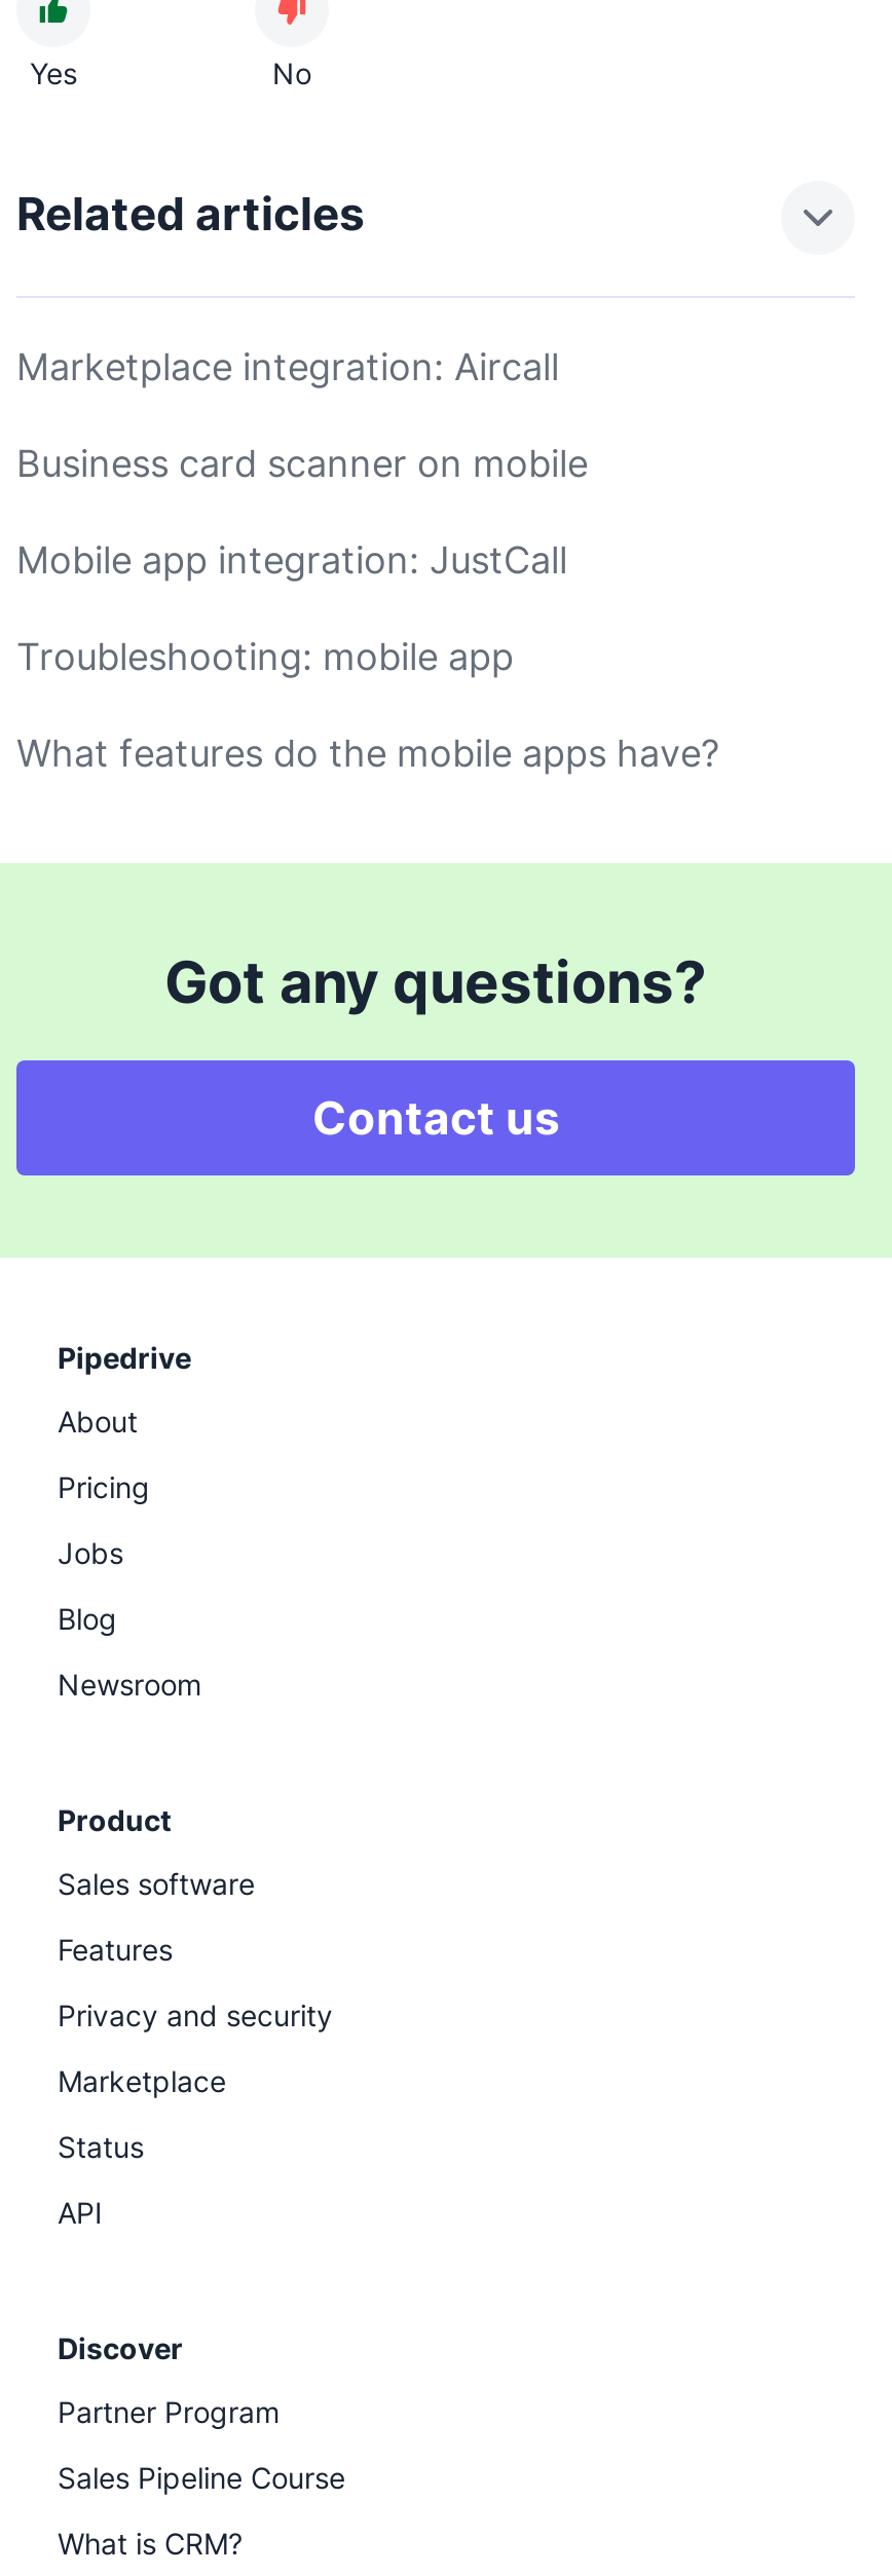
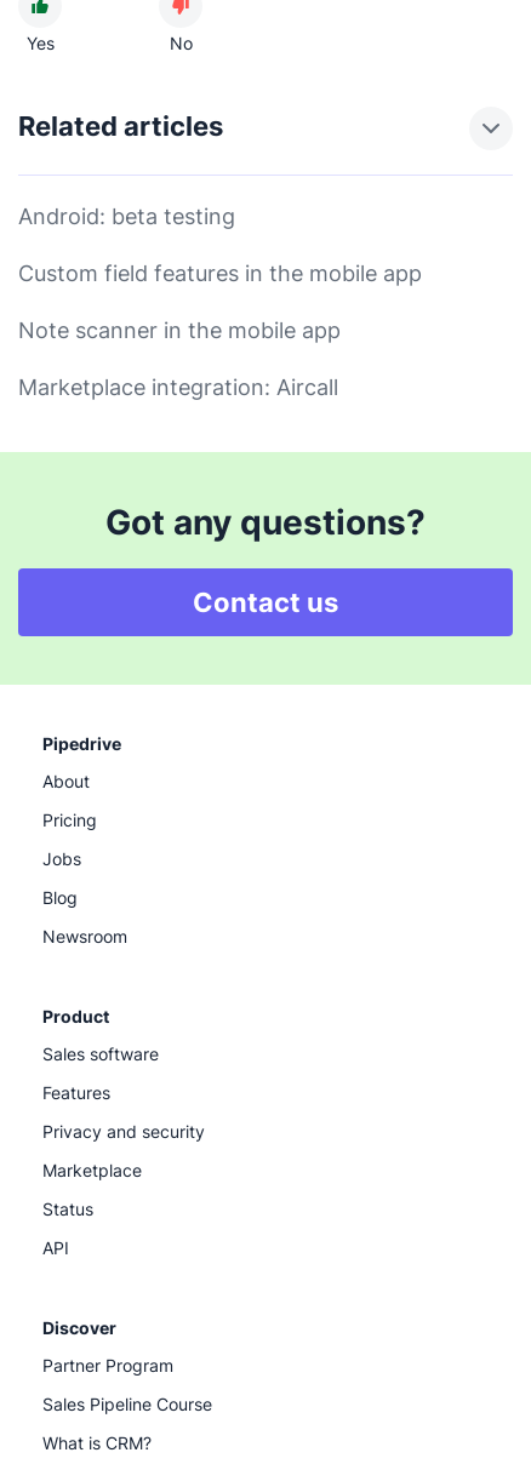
+ Android: beta testing
+ Custom field features in the mobile app
+ Note scanner in the mobile app

moved down: Marketplace integration: Aircall

- Business card scanner on mobile
- Mobile app integration: JustCall
- Troubleshooting: mobile app
- What features do the mobile apps have?
